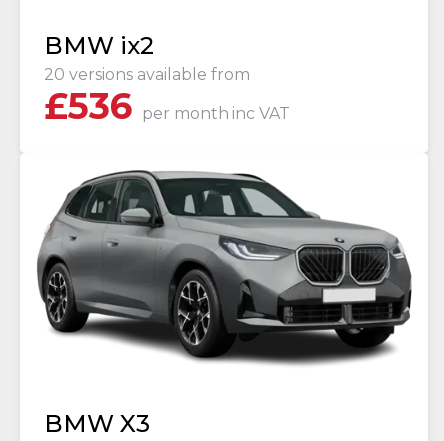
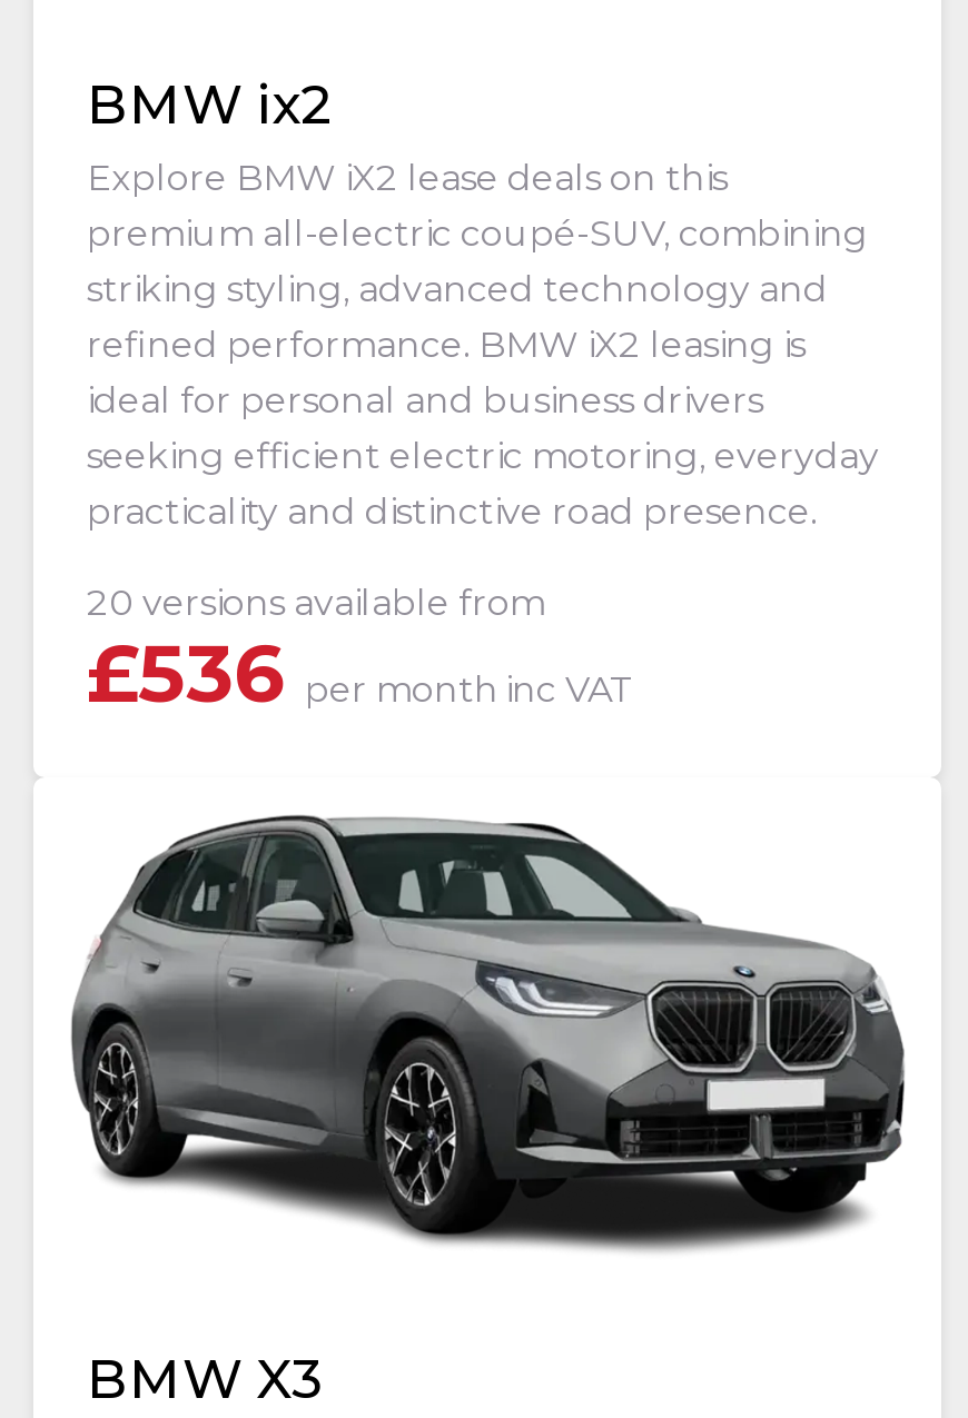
+ Explore BMW iX2 lease deals on this
+ premium all-electric coupé-SUV, combining
+ striking styling, advanced technology and
+ refined performance. BMW iX2 leasing is
+ ideal for personal and business drivers
+ seeking efficient electric motoring, everyday
+ practicality and distinctive road presence.
